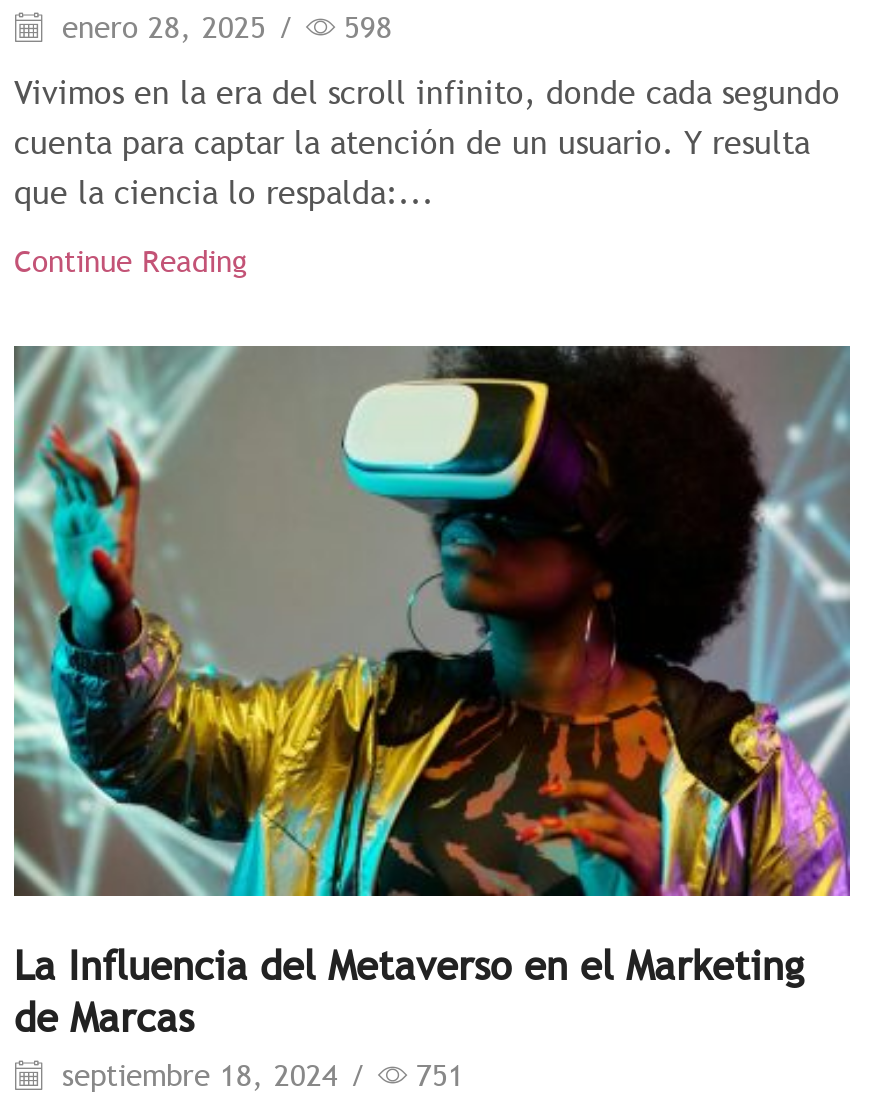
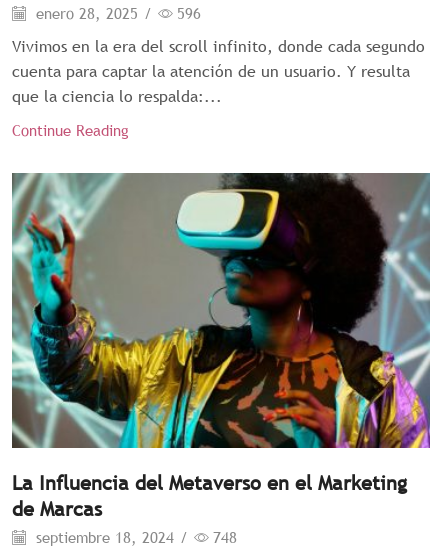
- enero 28, 2025 / 598
+ enero 28, 2025 / 596

- septiembre 18, 2024 / 751
+ septiembre 18, 2024 / 748
